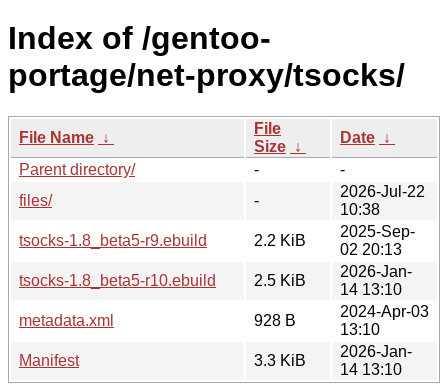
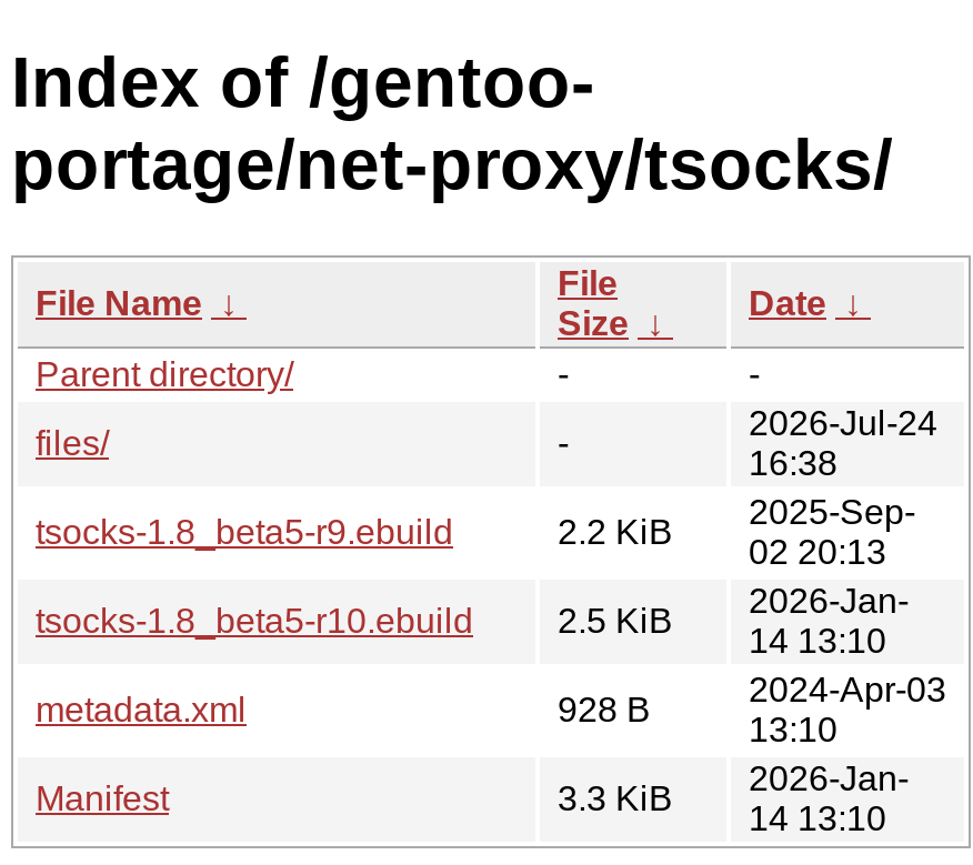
- 2026-Jul-22
- 10:38
+ 2026-Jul-24
+ 16:38
